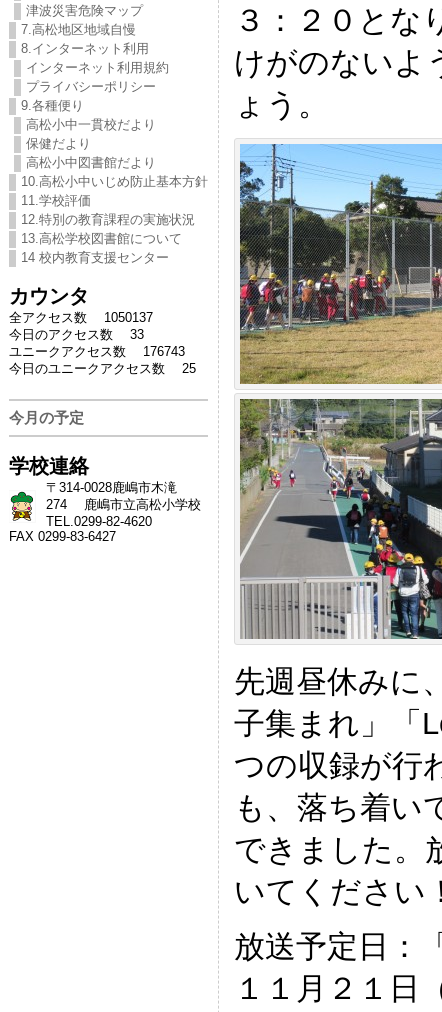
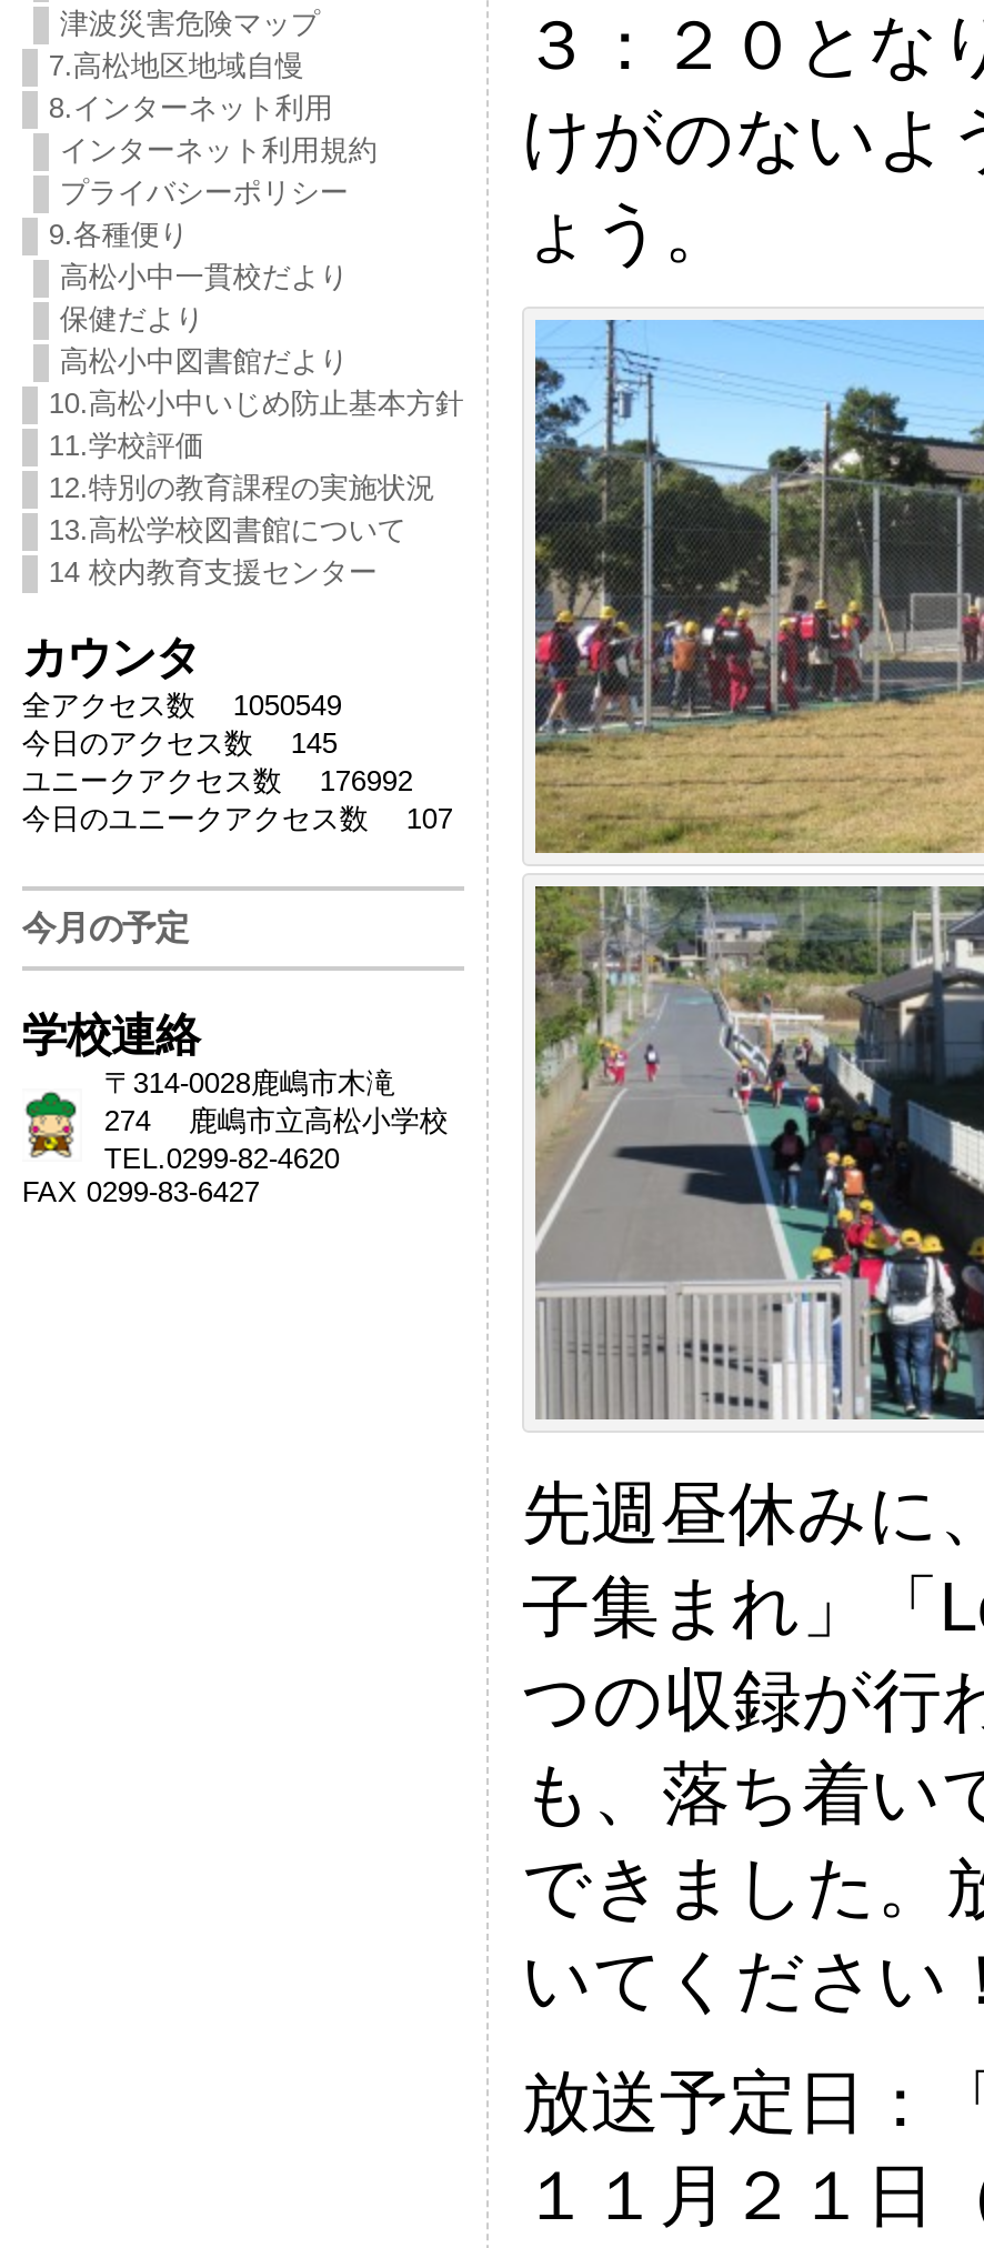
- 全アクセス数 1050137
+ 全アクセス数 1050549

- 今日のアクセス数 33
+ 今日のアクセス数 145

- ユニークアクセス数 176743
+ ユニークアクセス数 176992

- 今日のユニークアクセス数 25
+ 今日のユニークアクセス数 107
